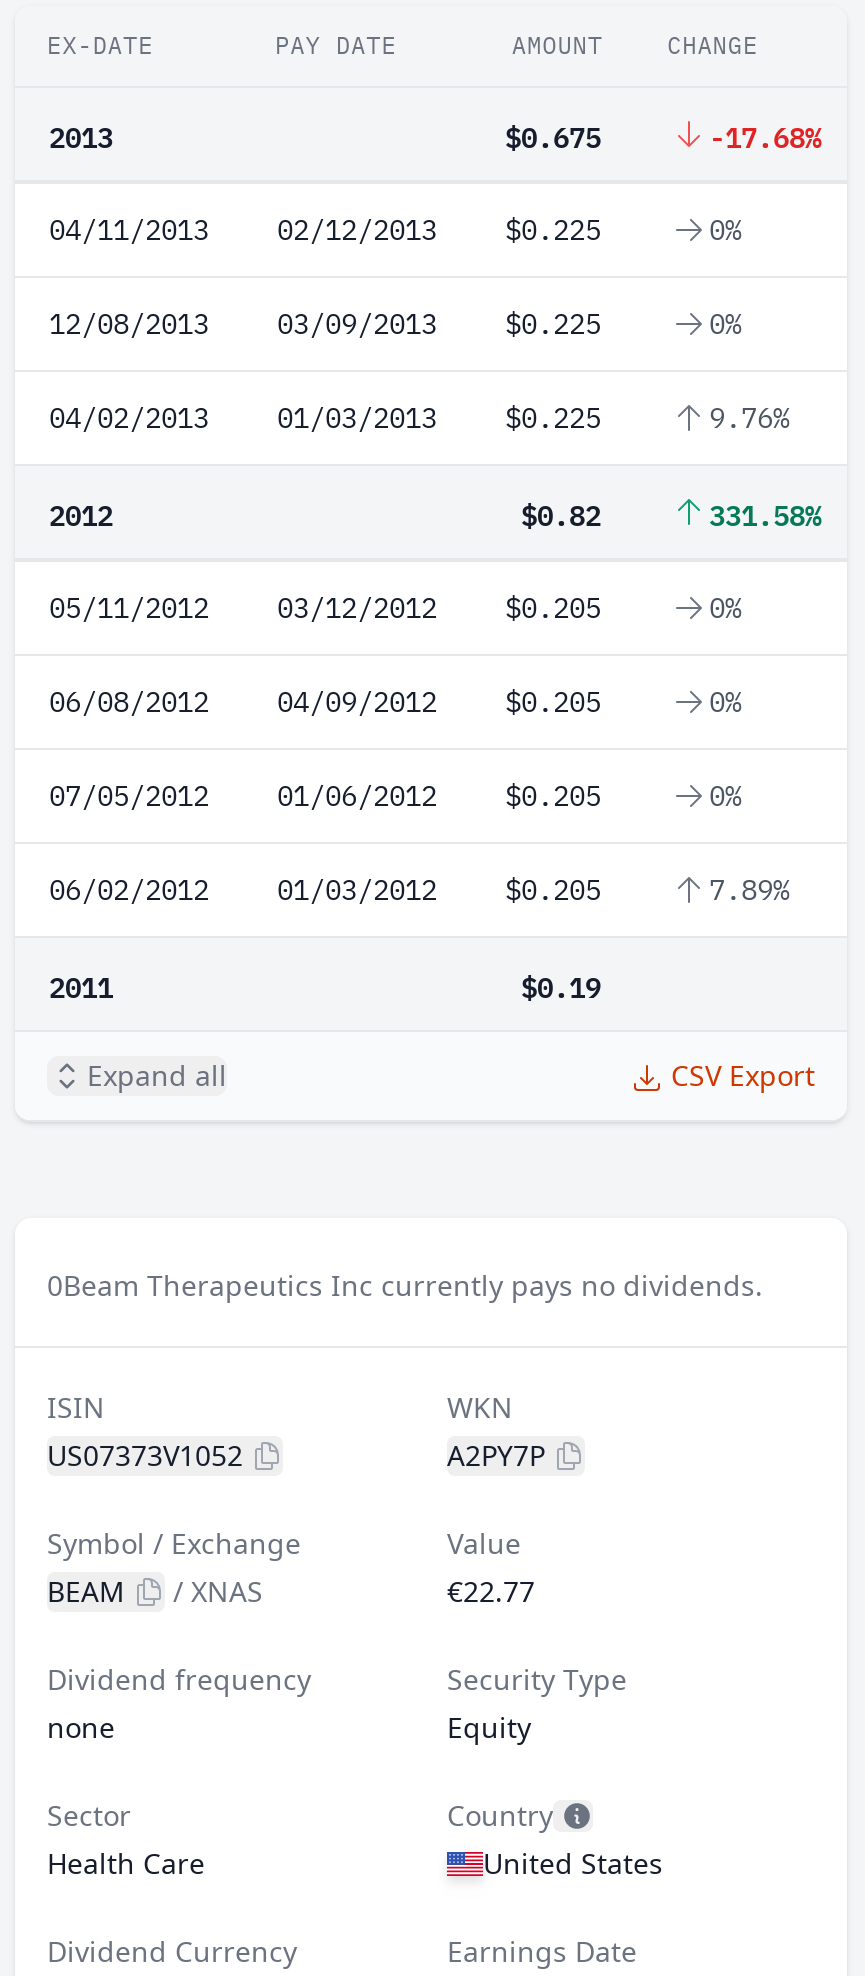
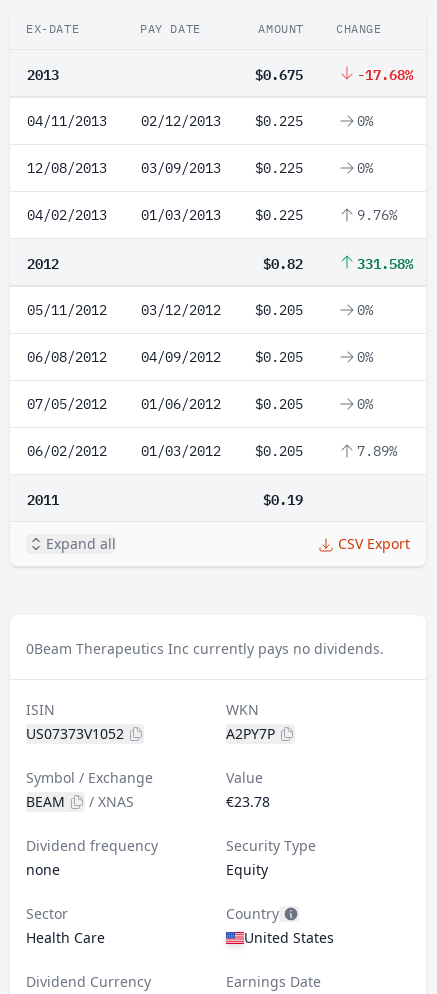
- €22.77
+ €23.78
